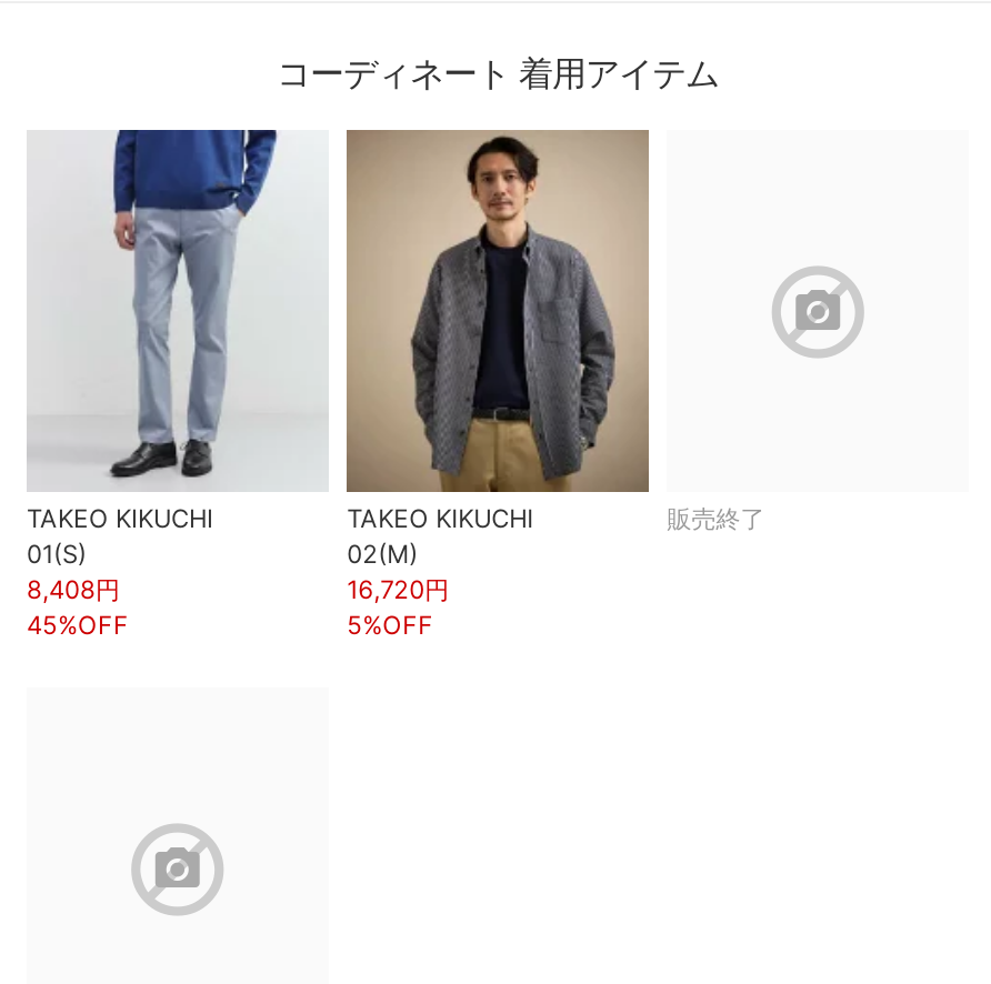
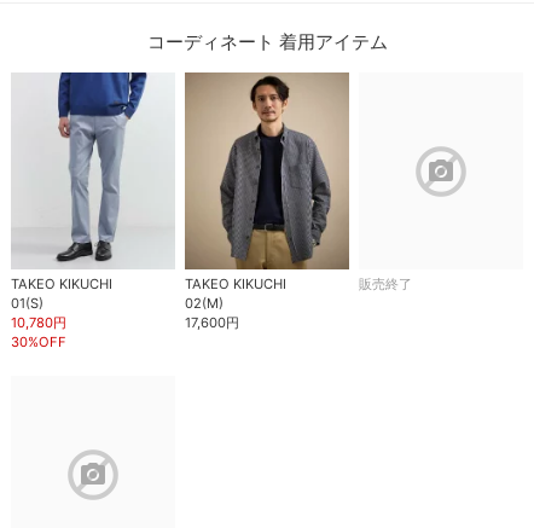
- 8,408円
- 45%OFF
+ 10,780円
+ 30%OFF

- 16,720円
- 5%OFF
+ 17,600円
